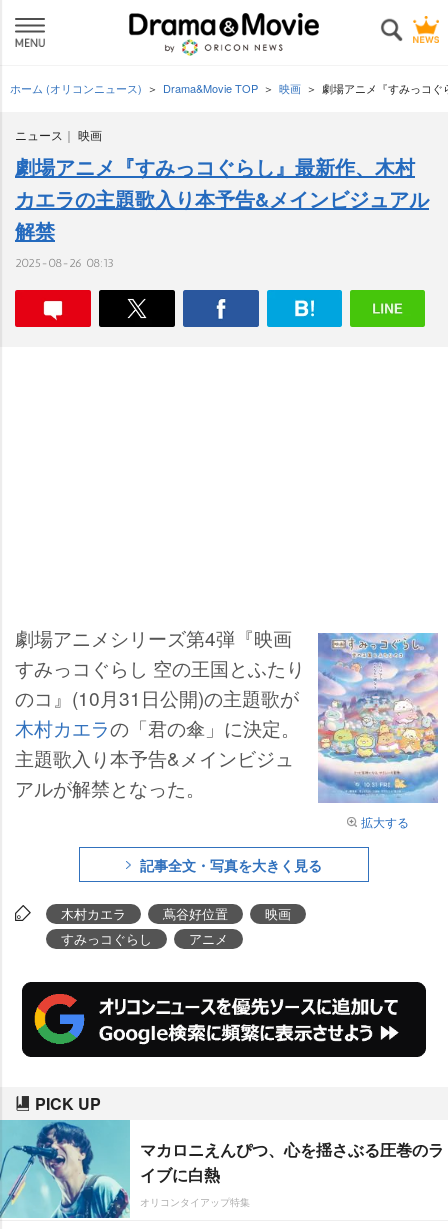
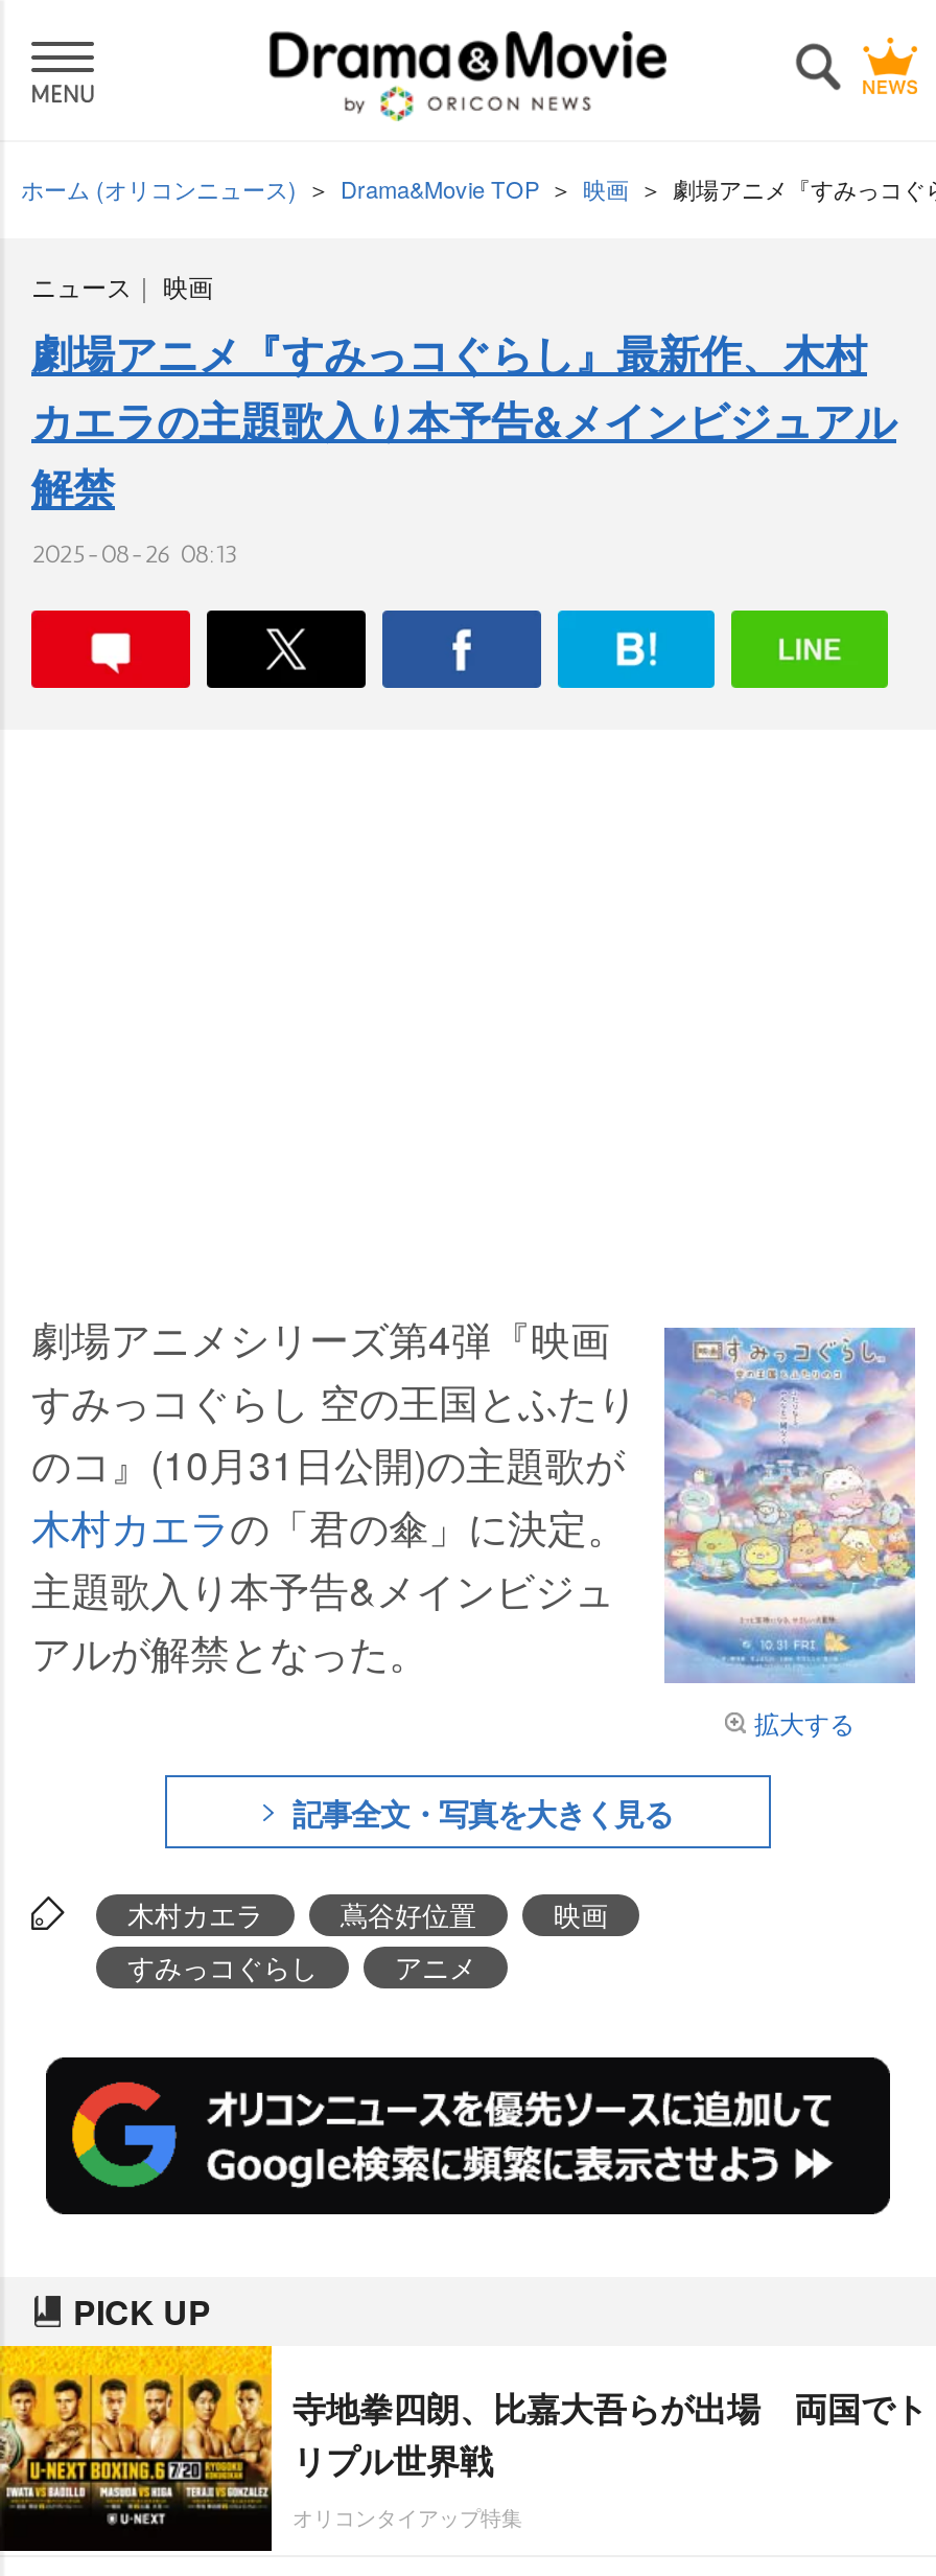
- [image]
- マカロニえんぴつ、心を揺さぶる圧巻のラ
- イブに白熱
+ [image]
+ 寺地拳四朗、比嘉大吾らが出場 両国でト
+ リプル世界戦
